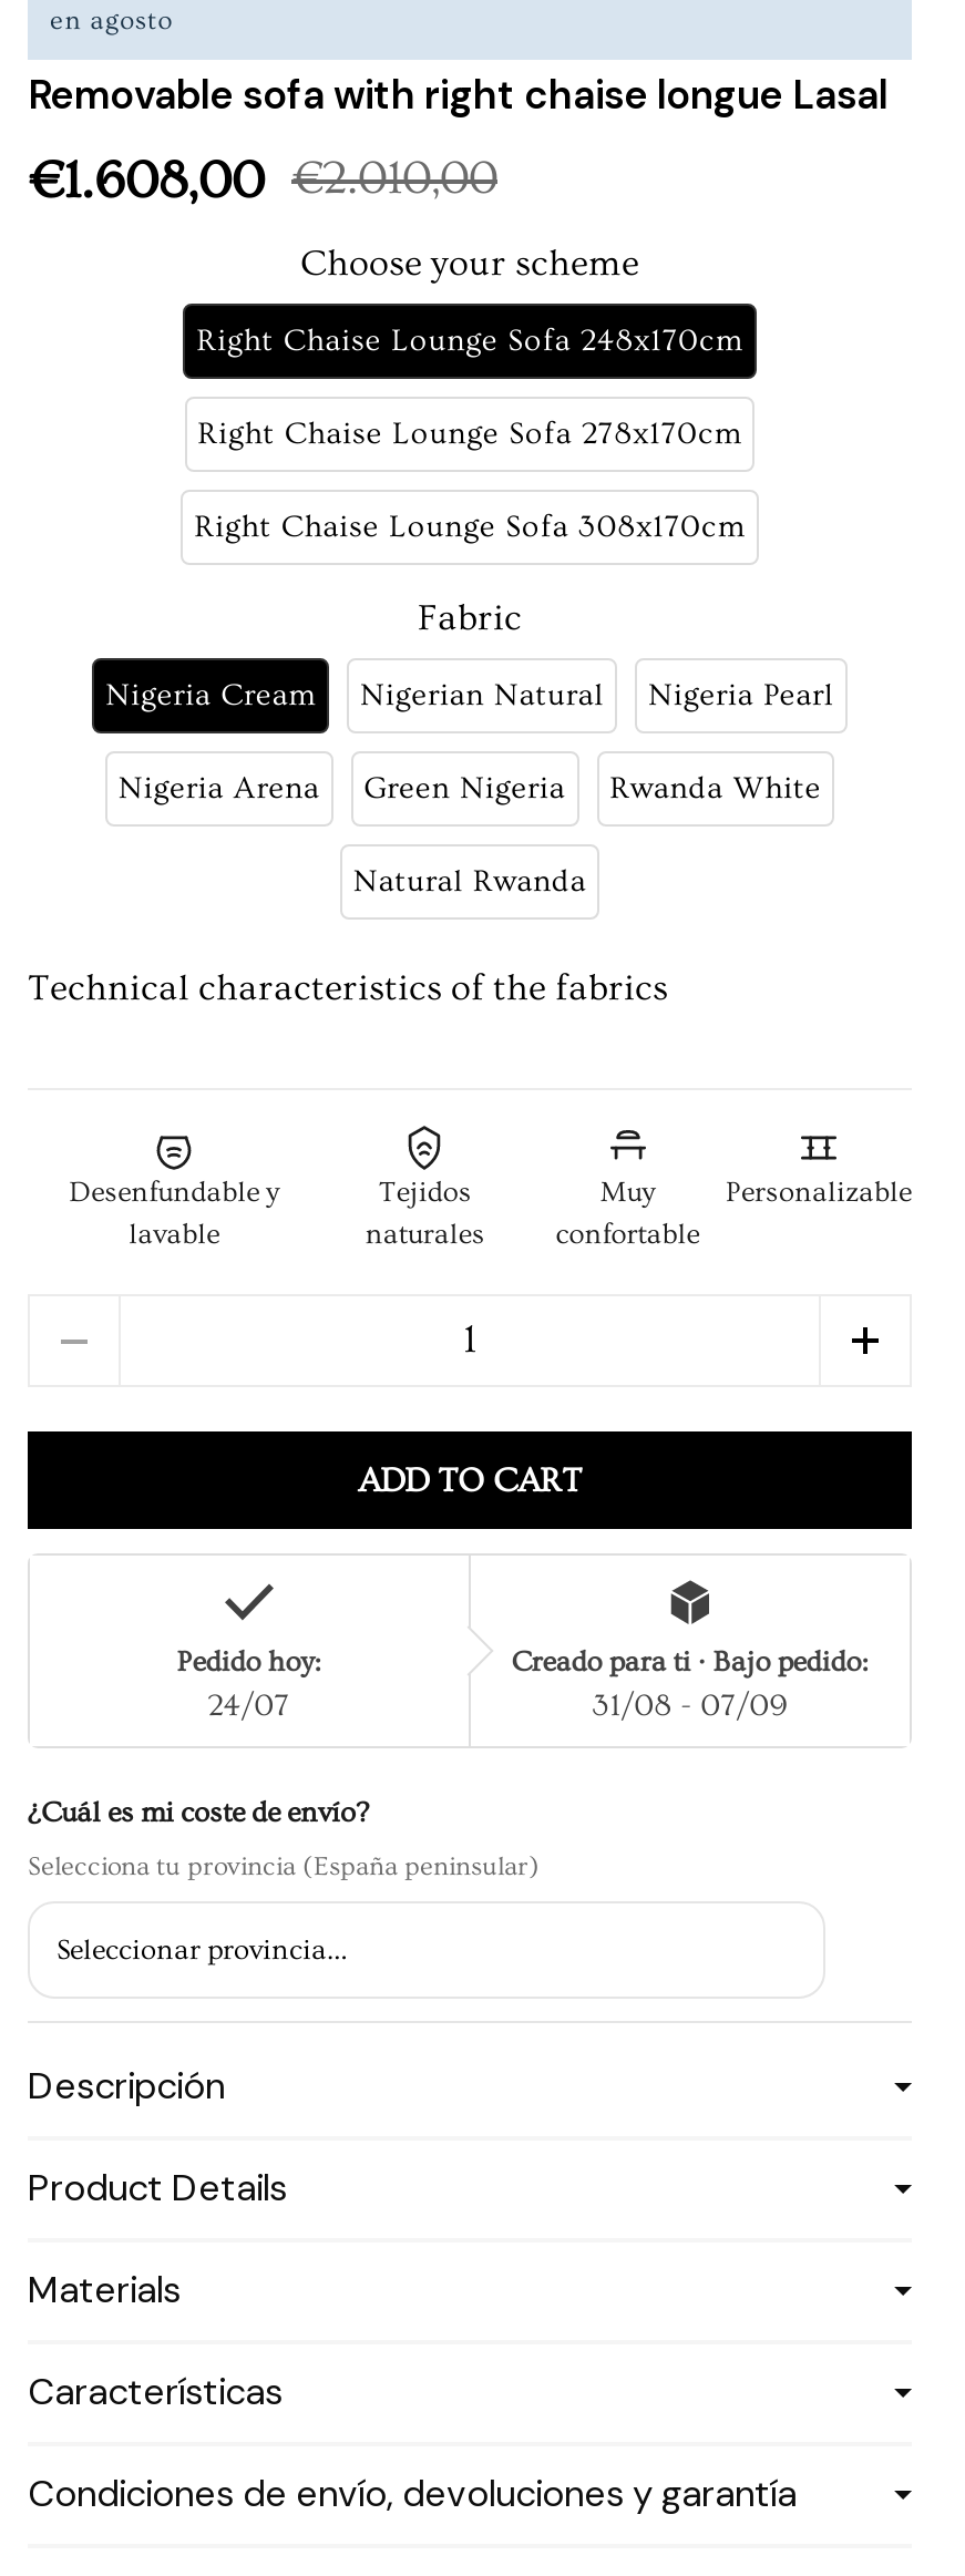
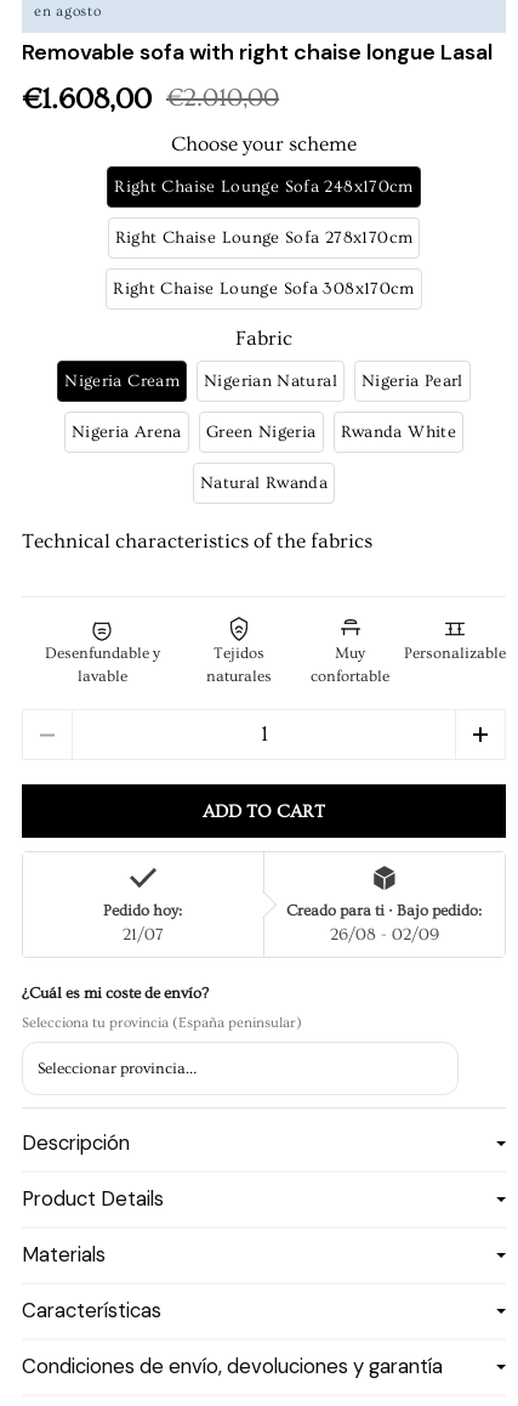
- 24/07
+ 21/07

- 31/08 - 07/09
+ 26/08 - 02/09
